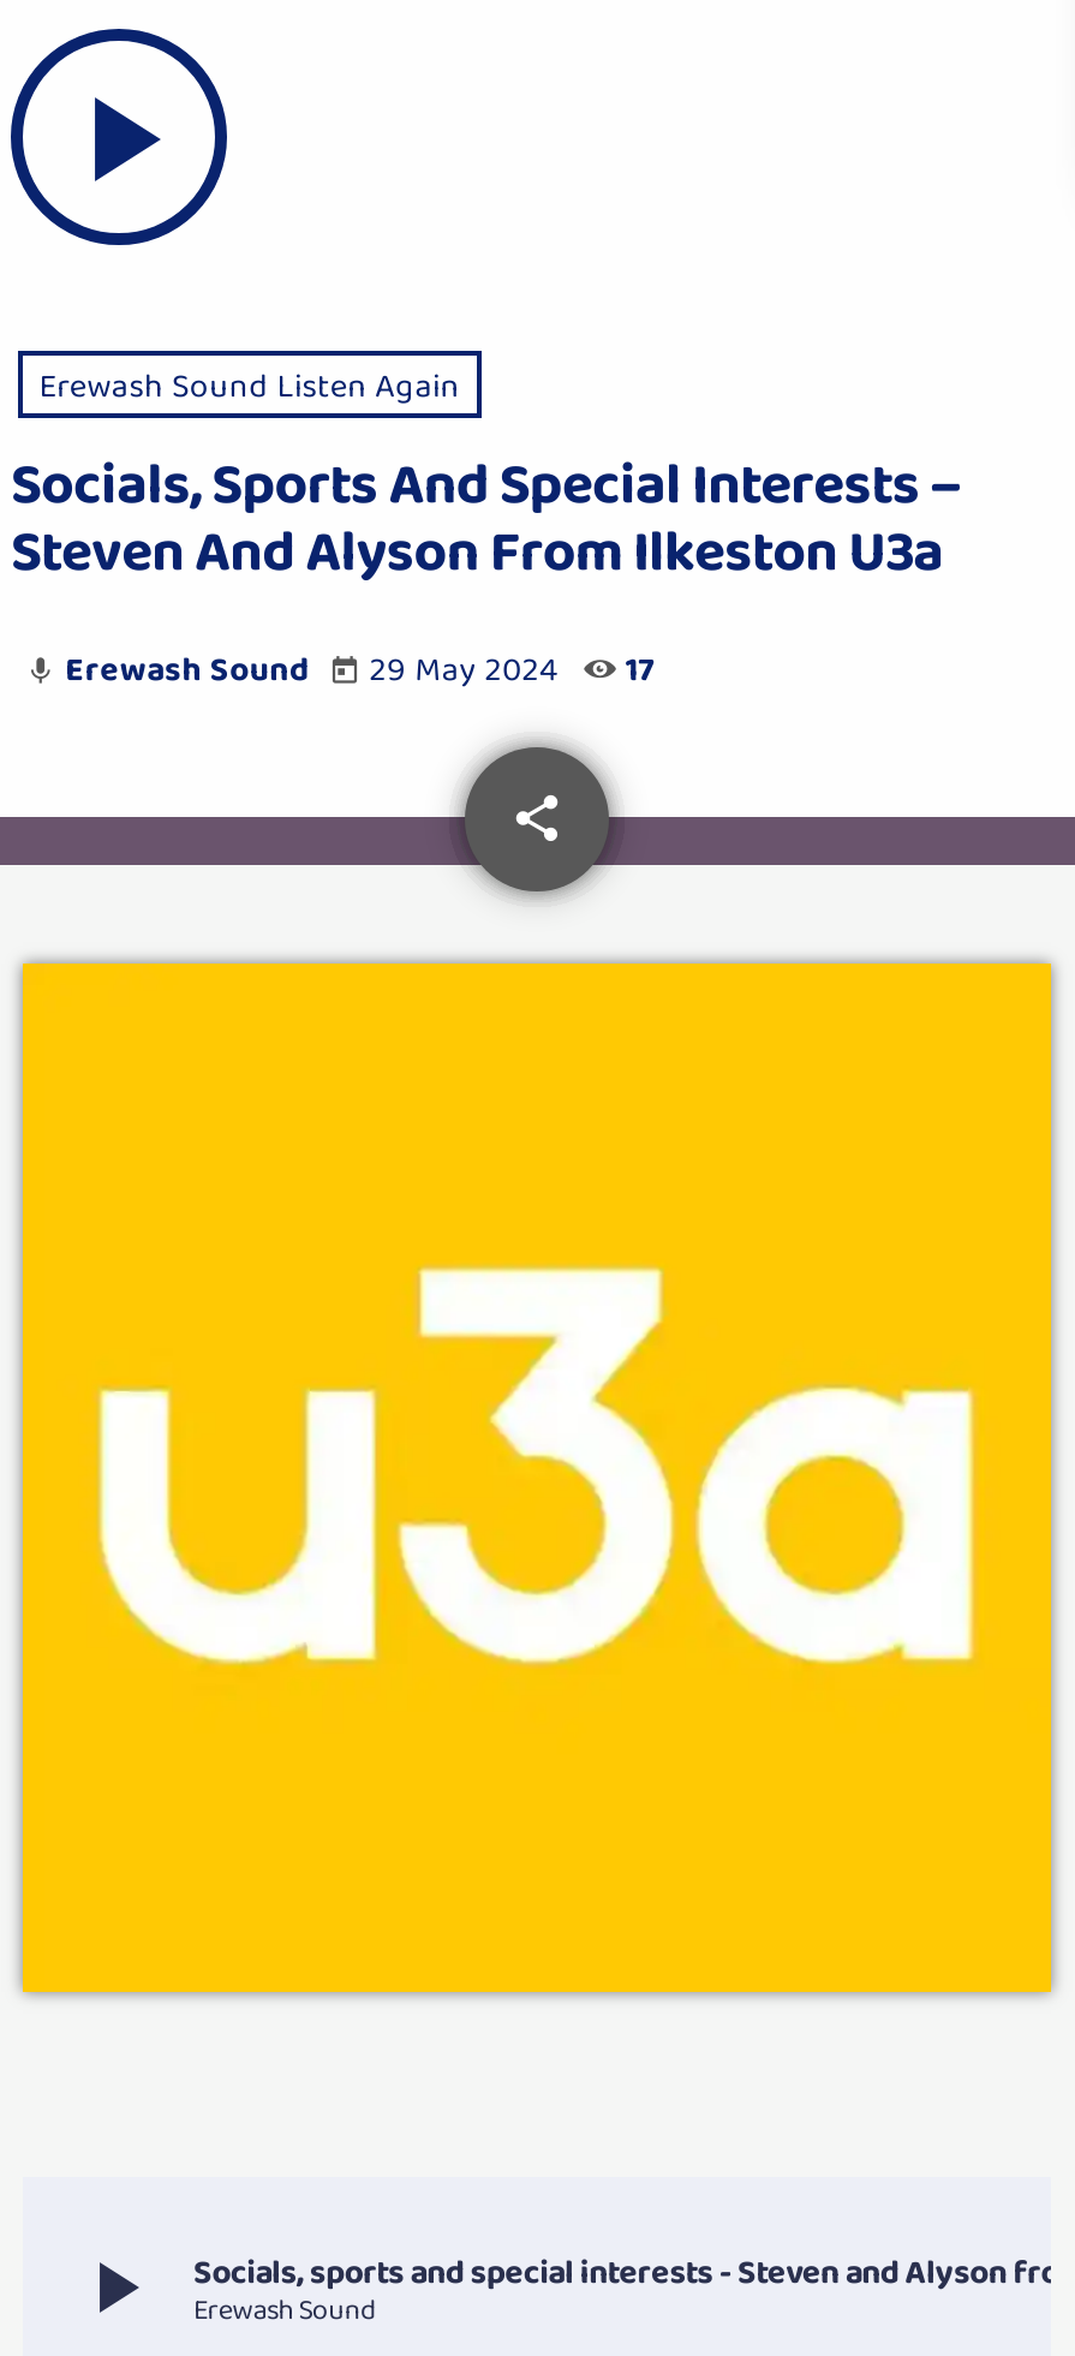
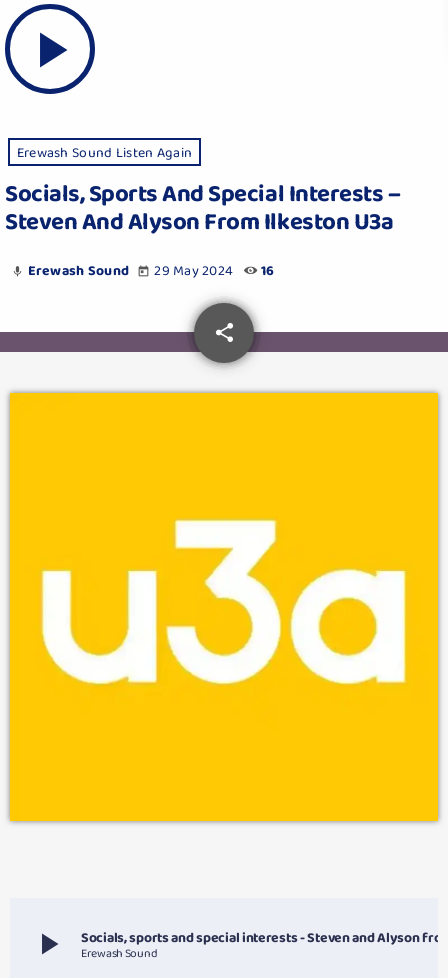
- 17
+ 16
